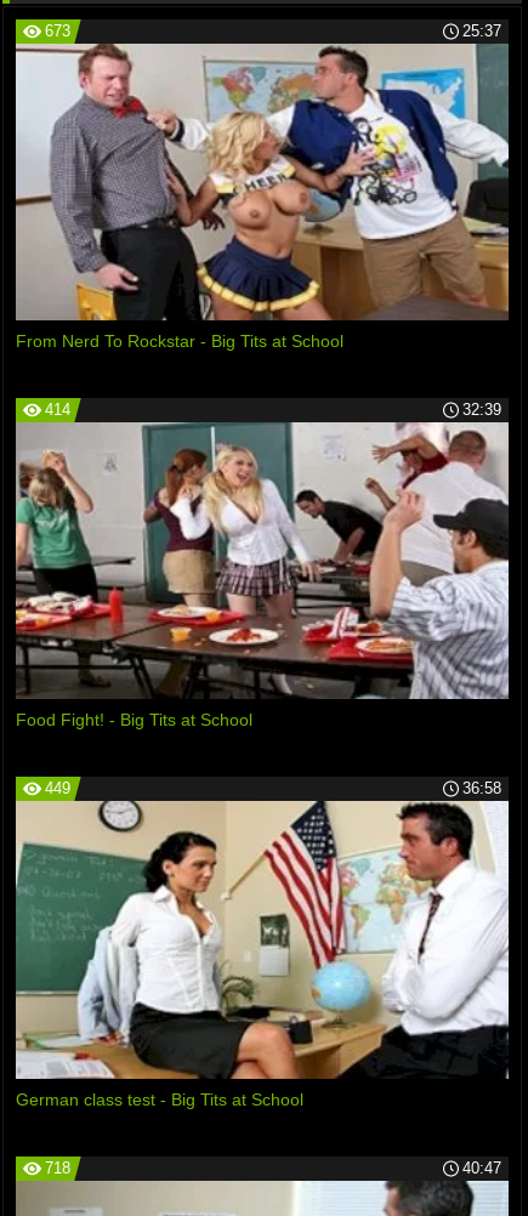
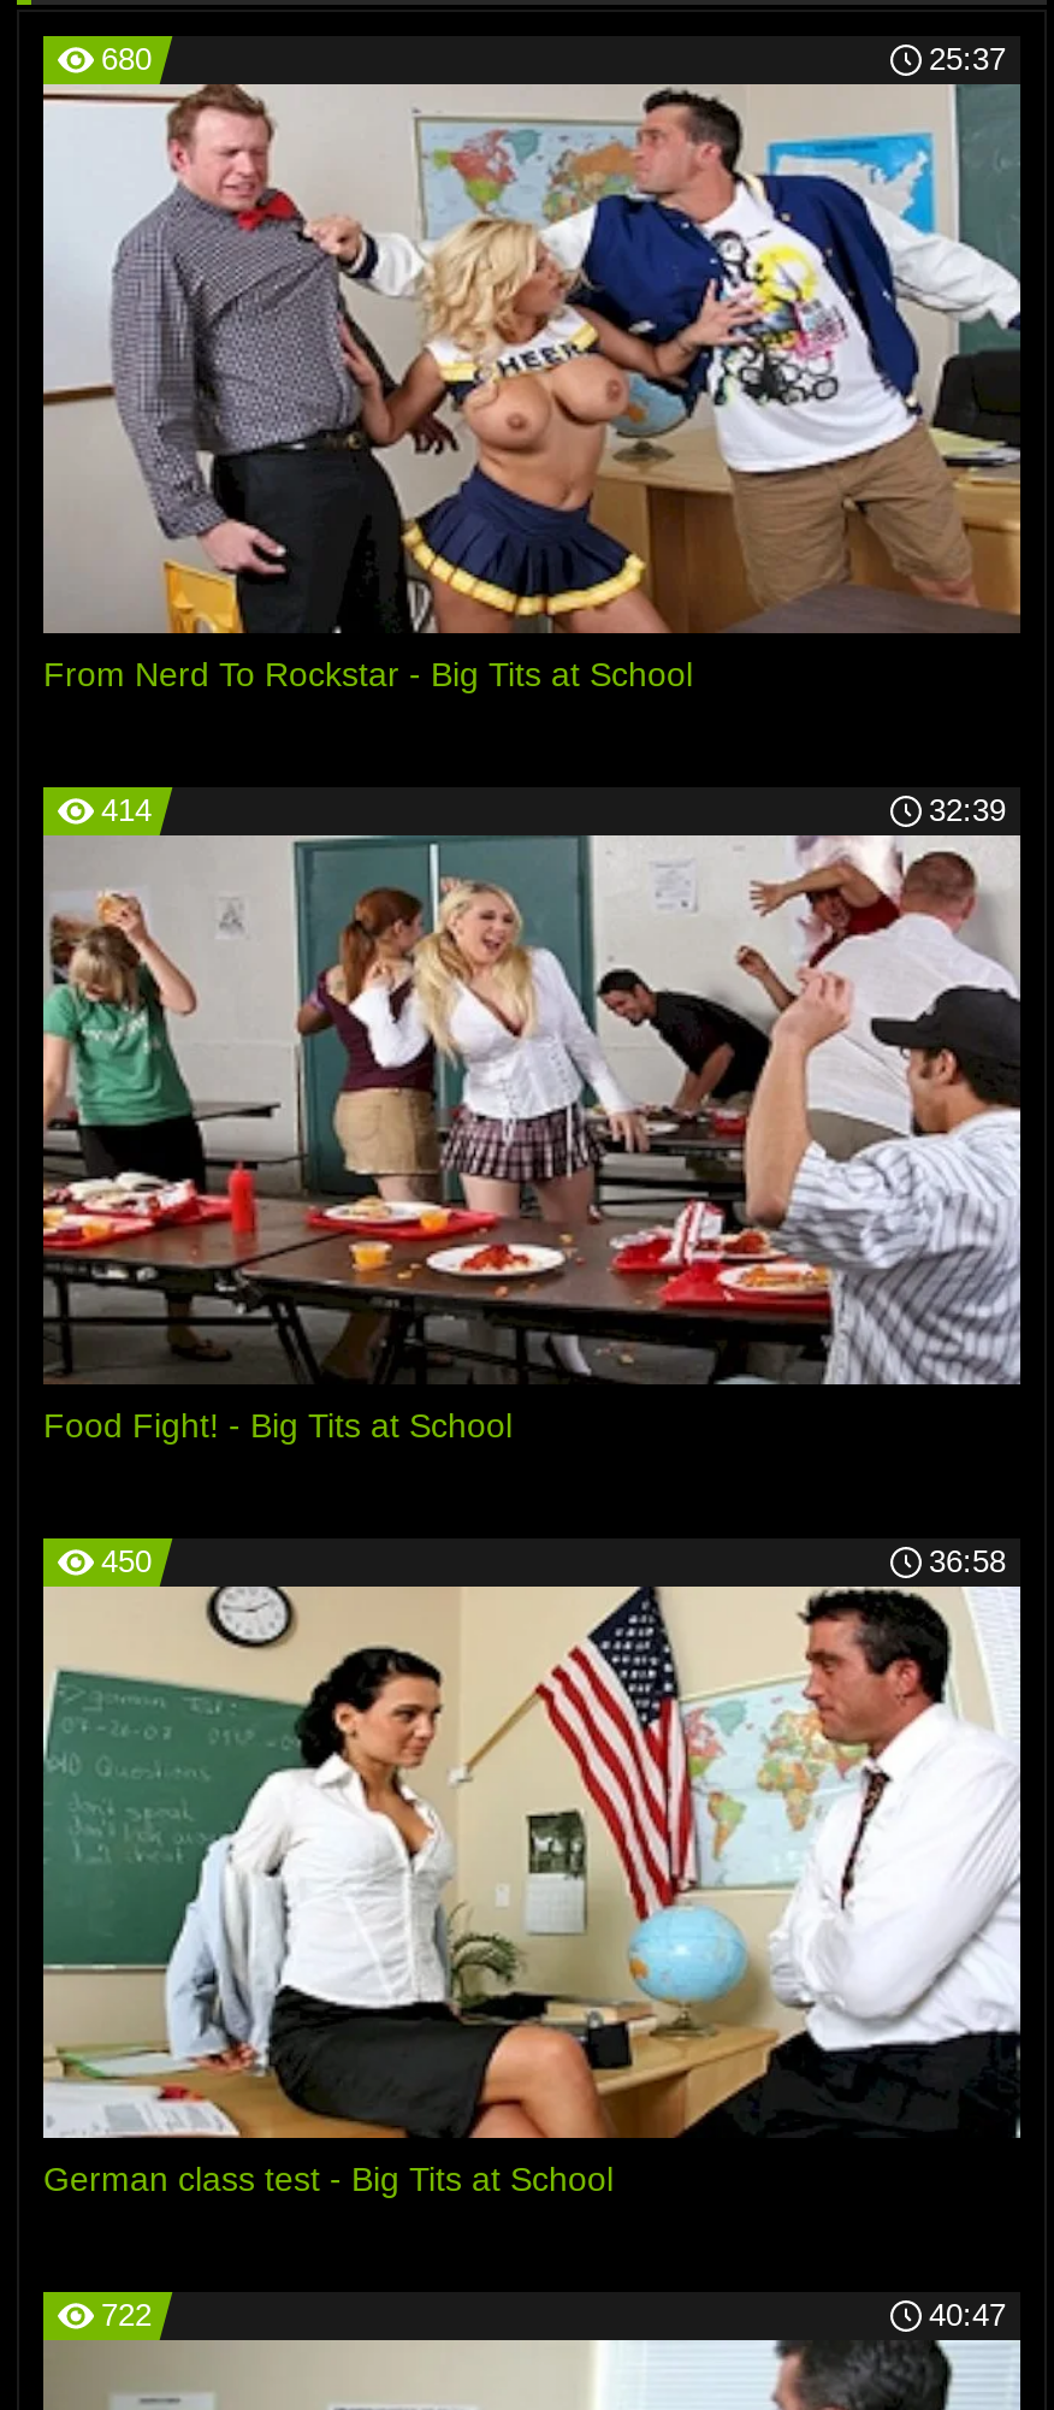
- 673
+ 680

- 449
+ 450

- 718
+ 722
